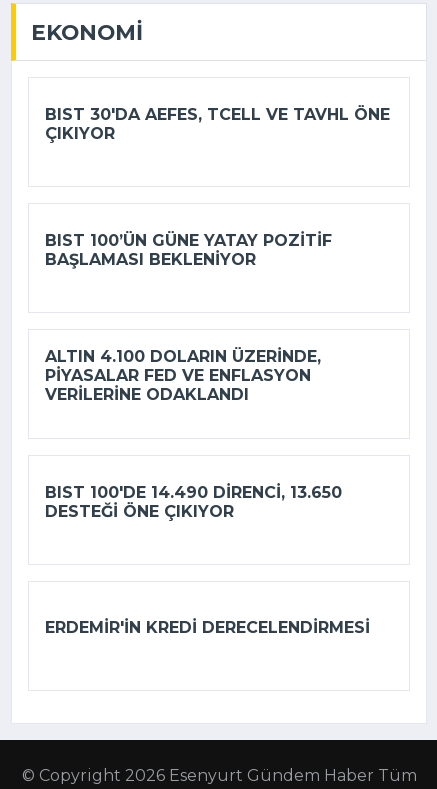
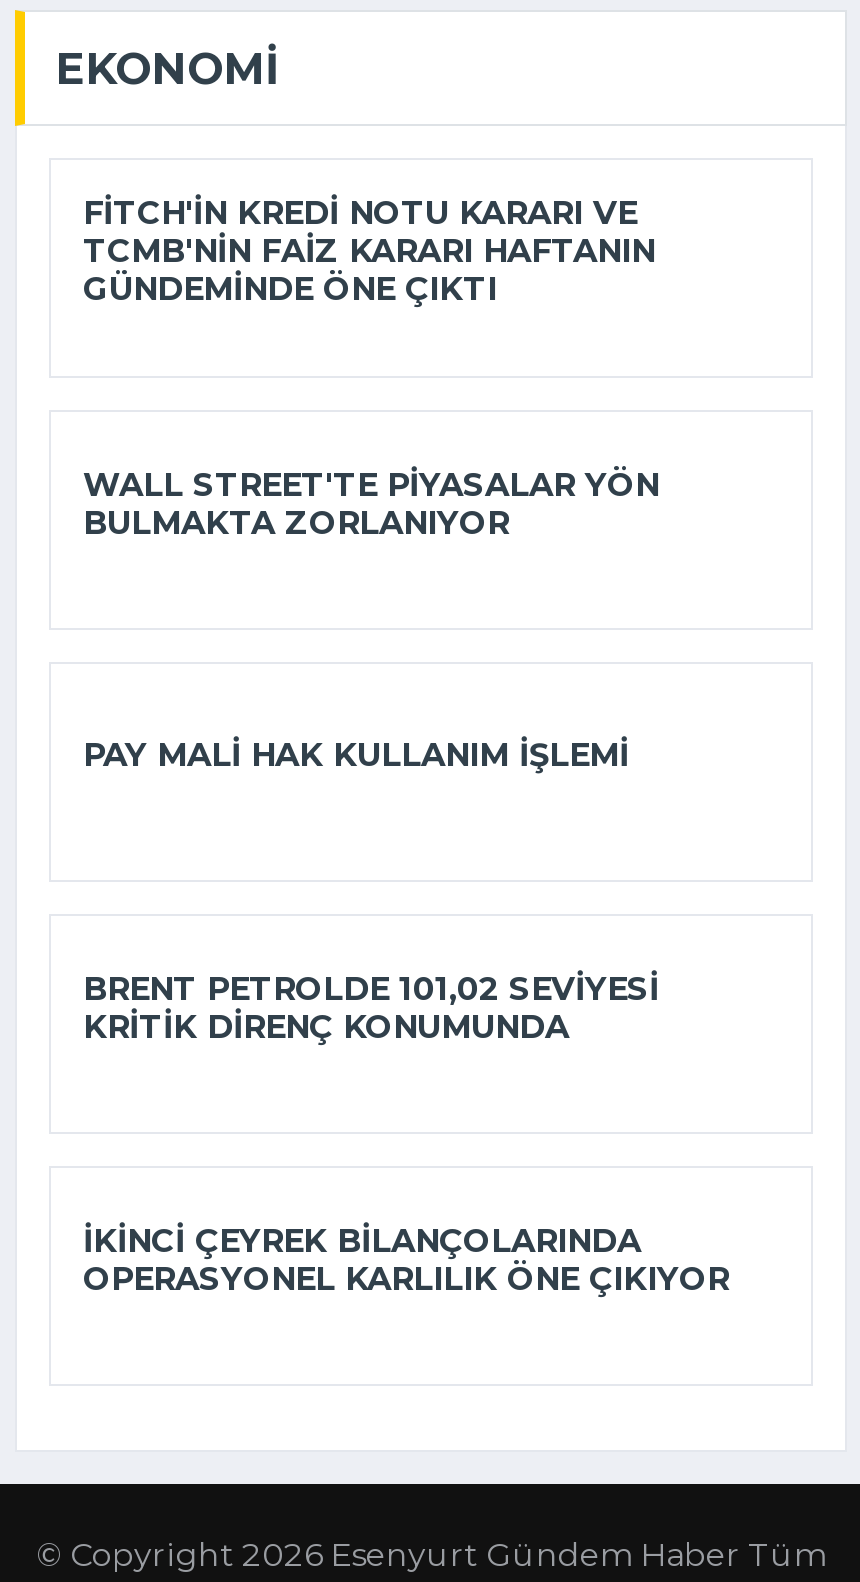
- BIST 30'DA AEFES, TCELL VE TAVHL ÖNE
- ÇIKIYOR
+ FITCH'IN KREDI NOTU KARARI VE
+ TCMB'NIN FAIZ KARARI HAFTANIN
+ GÜNDEMINDE ÖNE ÇIKTI

- BIST 100’ÜN GÜNE YATAY POZITIF
- BAŞLAMASI BEKLENIYOR
+ WALL STREET'TE PIYASALAR YÖN
+ BULMAKTA ZORLANIYOR

- ALTIN 4.100 DOLARIN ÜZERINDE,
- PIYASALAR FED VE ENFLASYON
- VERILERINE ODAKLANDI
+ PAY MALI HAK KULLANIM IŞLEMI

- BIST 100'DE 14.490 DIRENCI, 13.650
- DESTEĞI ÖNE ÇIKIYOR
+ BRENT PETROLDE 101,02 SEVIYESI
+ KRITIK DIRENÇ KONUMUNDA

- ERDEMIR'IN KREDI DERECELENDIRMESI
+ İKINCI ÇEYREK BILANÇOLARINDA
+ OPERASYONEL KARLILIK ÖNE ÇIKIYOR
